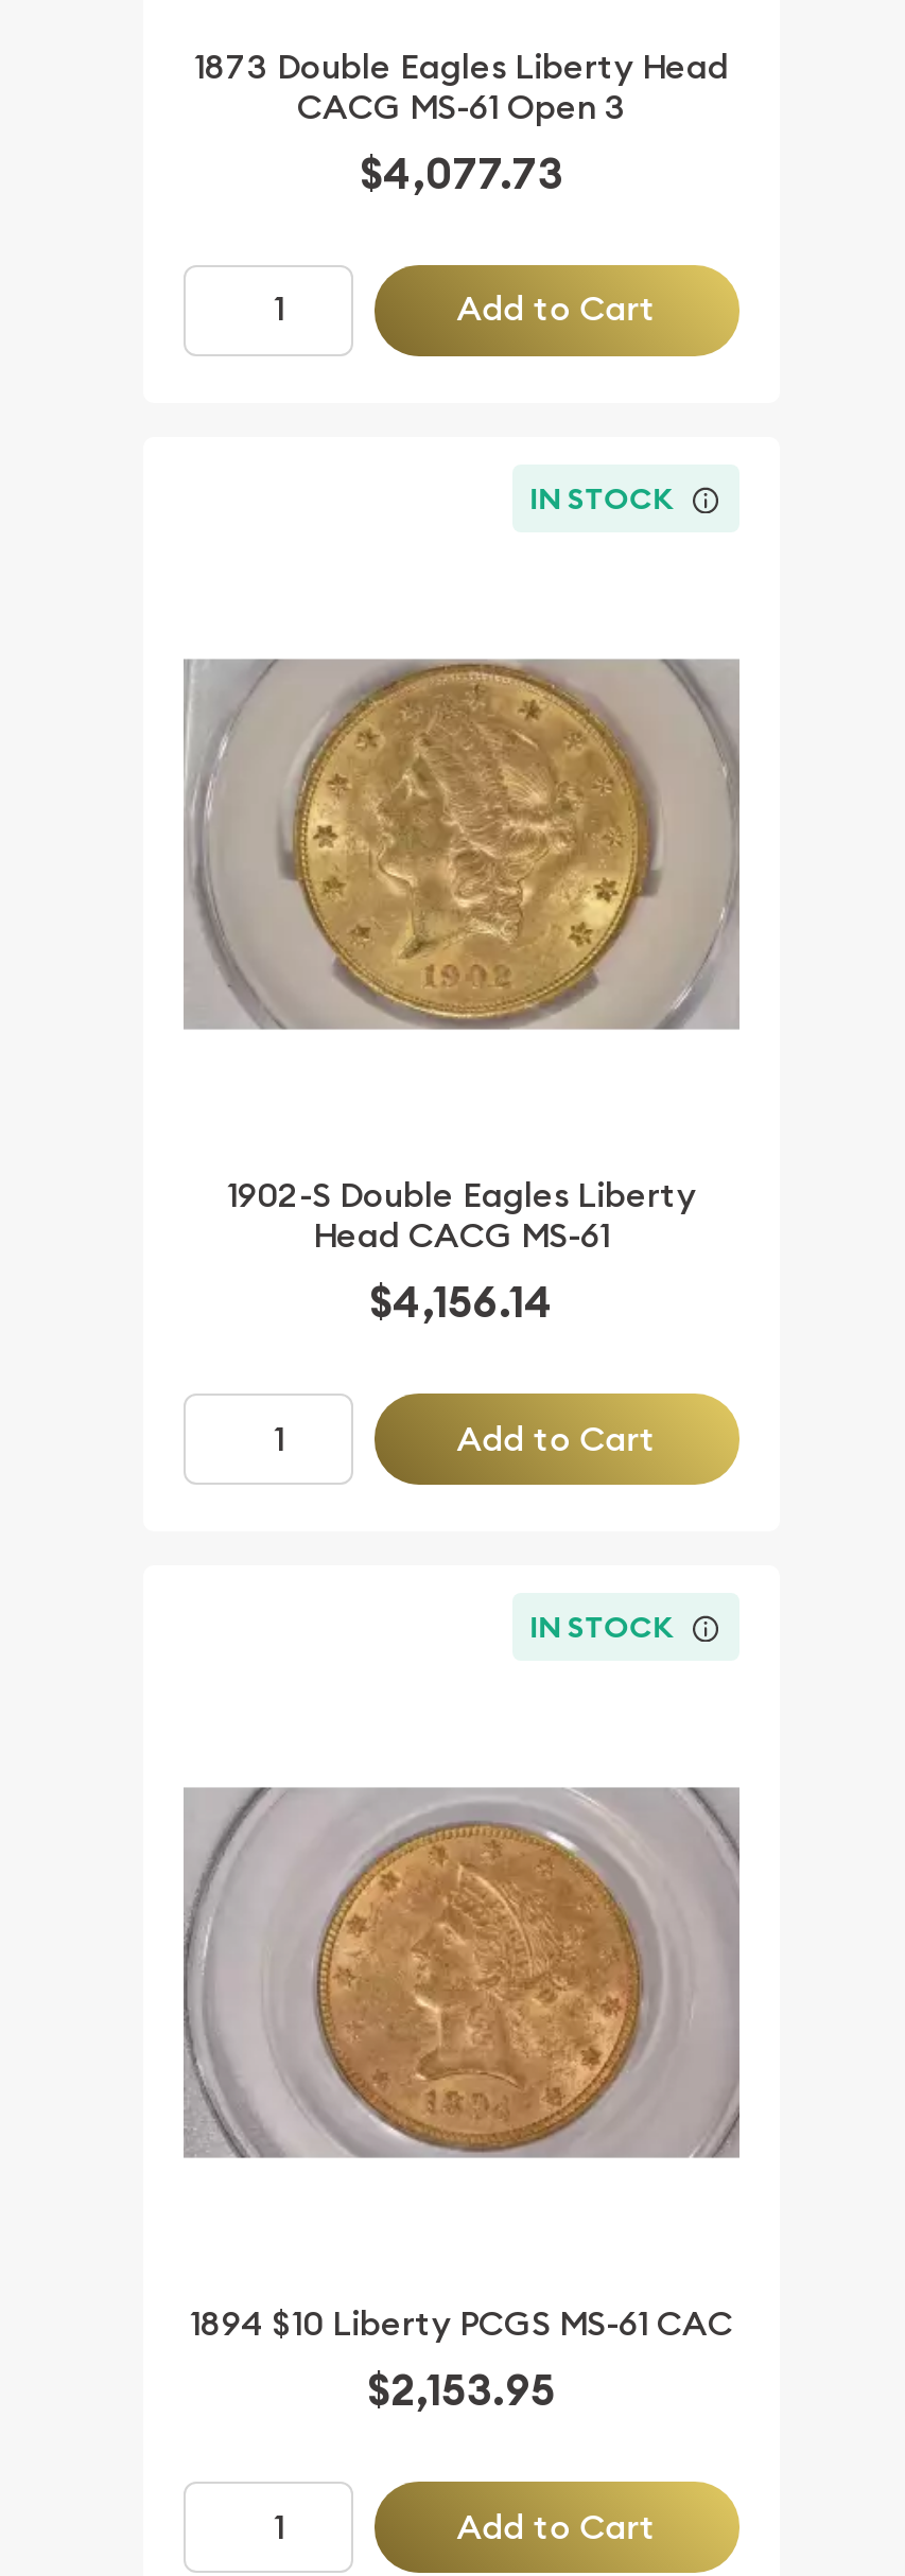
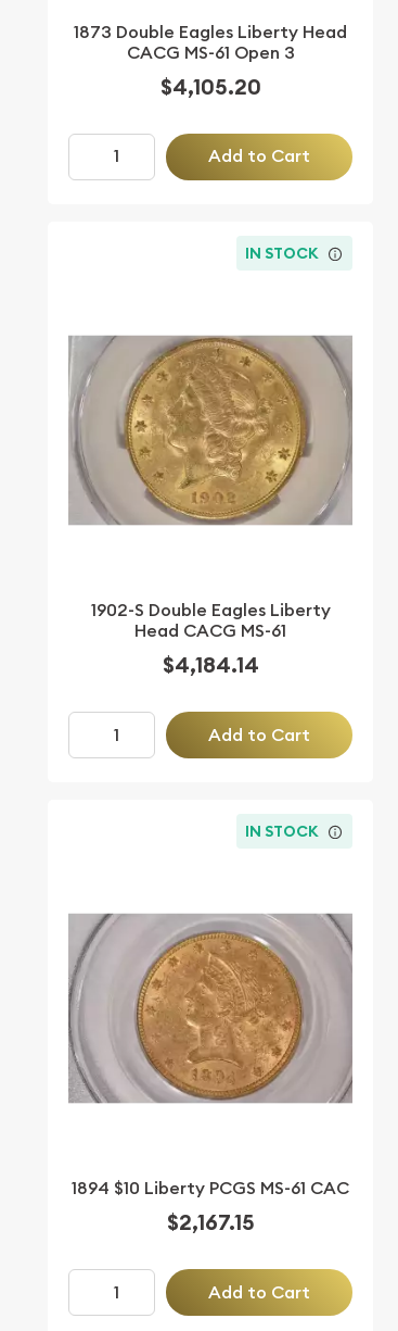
- $4,077.73
+ $4,105.20

- $4,156.14
+ $4,184.14

- $2,153.95
+ $2,167.15
